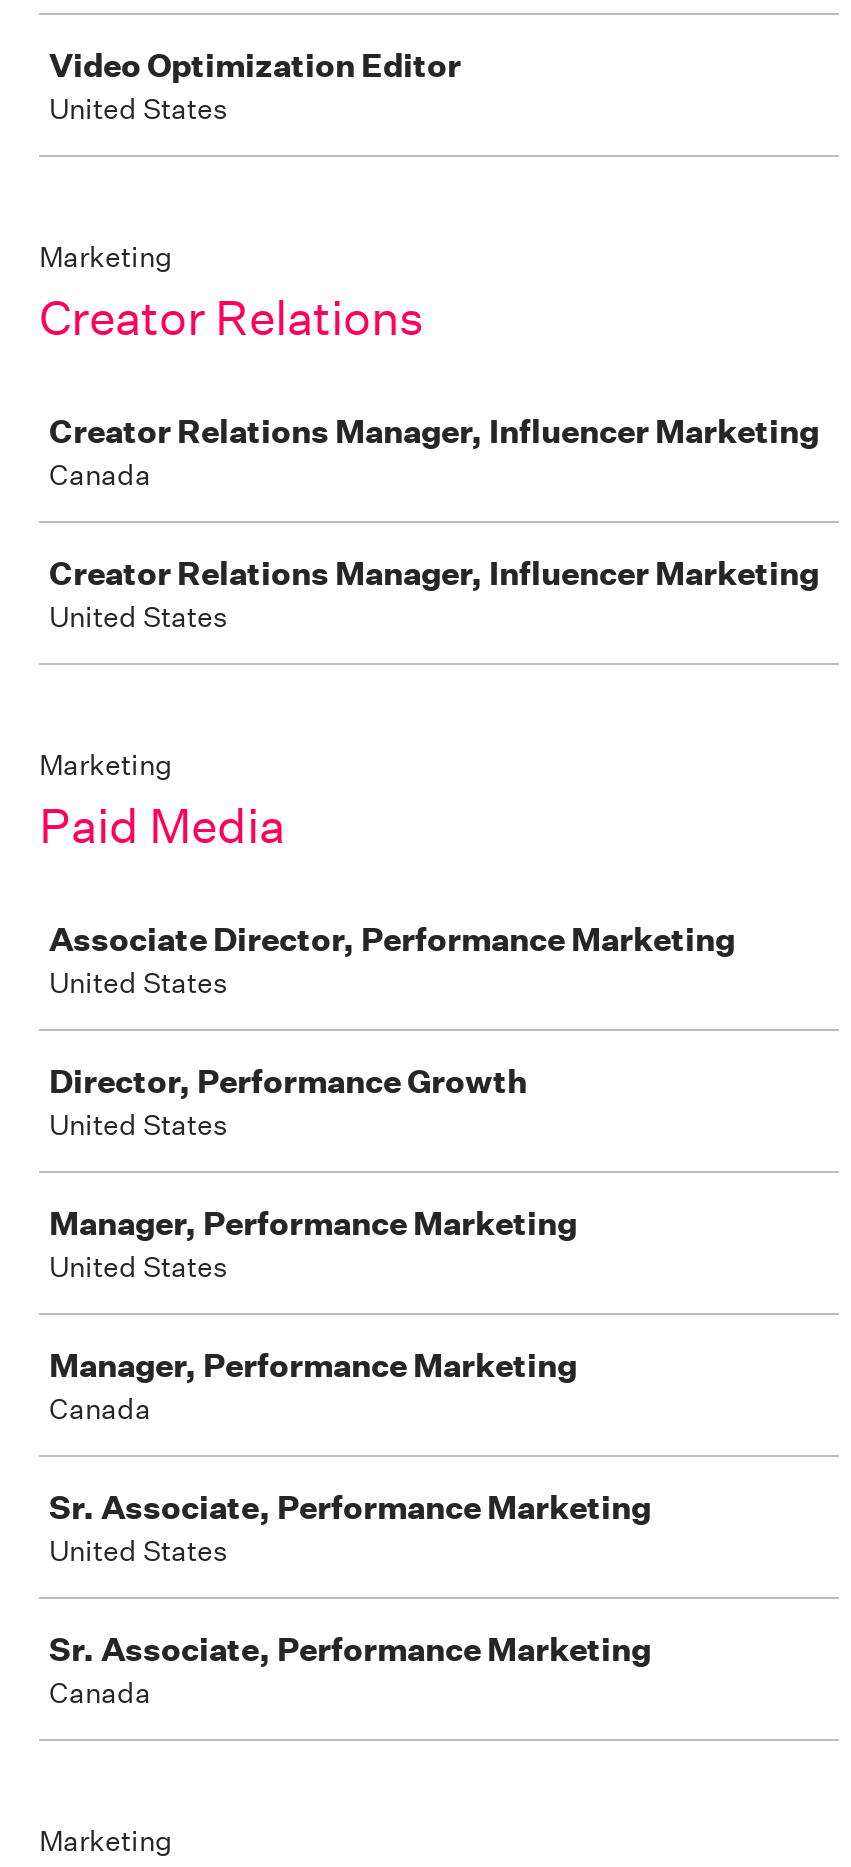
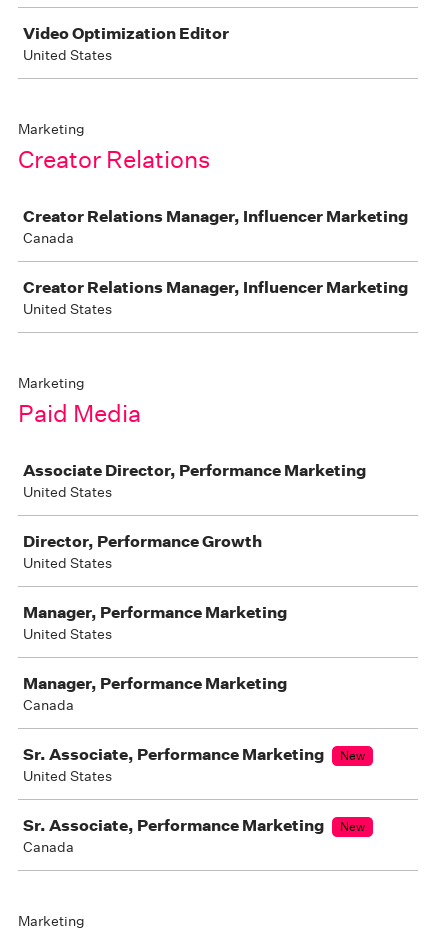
+ New

+ New
